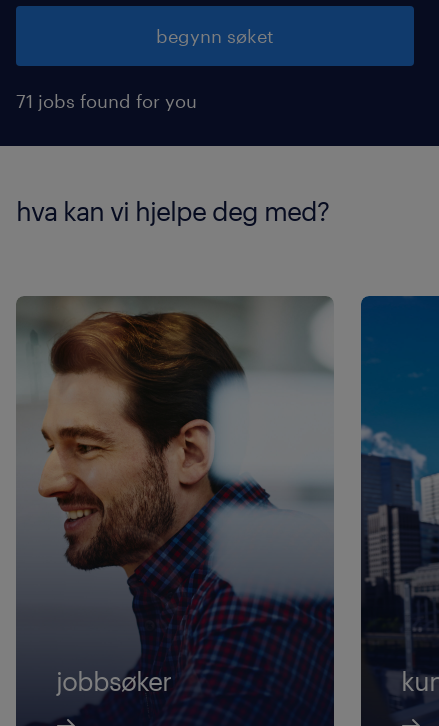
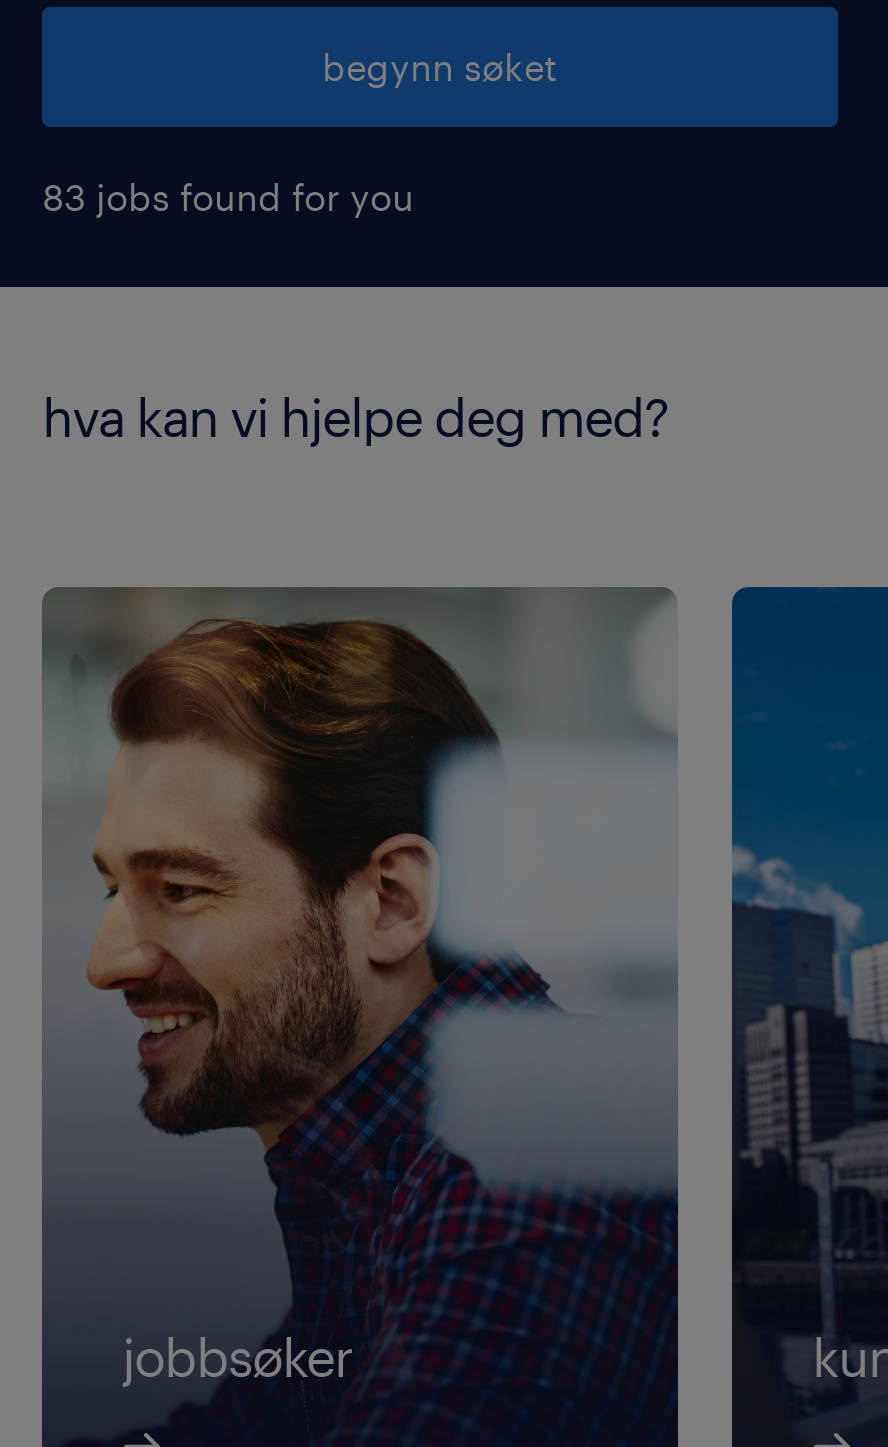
- 71 jobs found for you
+ 83 jobs found for you
